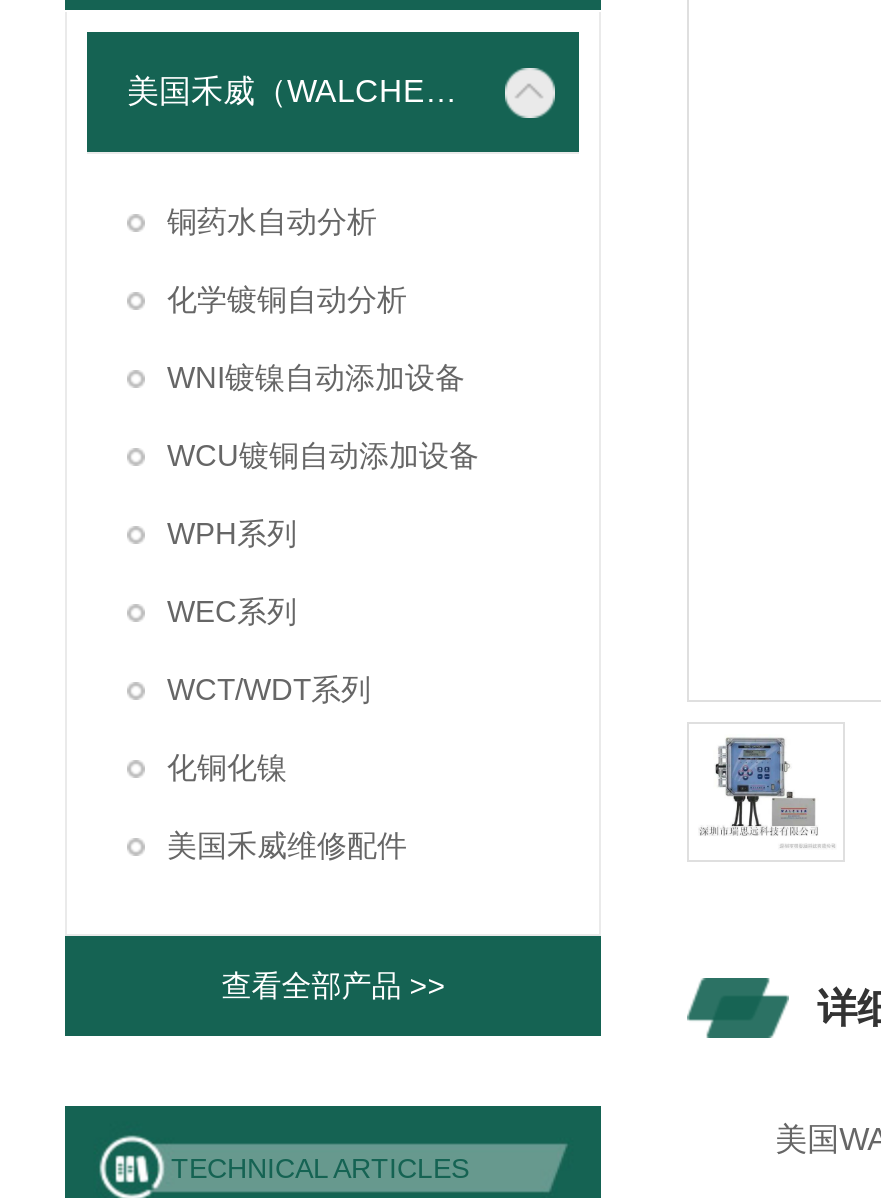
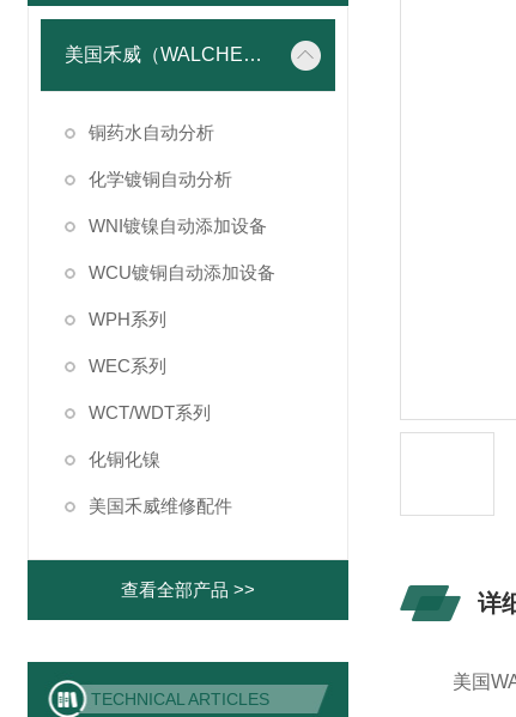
- [image]
